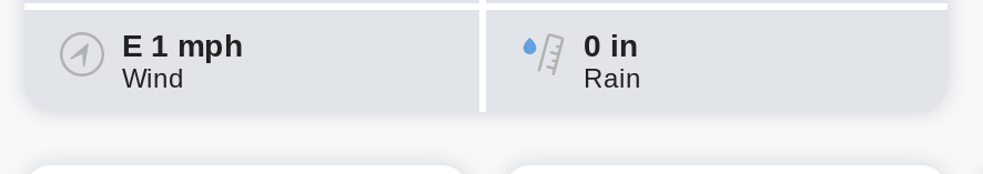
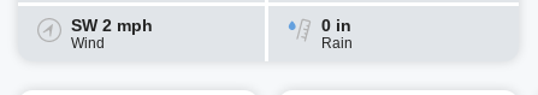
- E 1 mph
+ SW 2 mph
